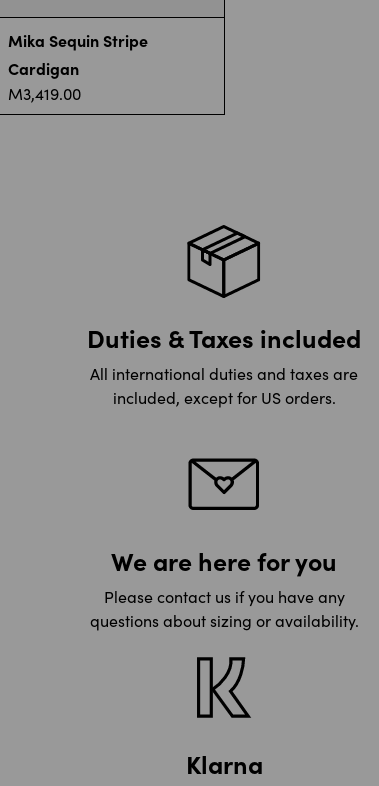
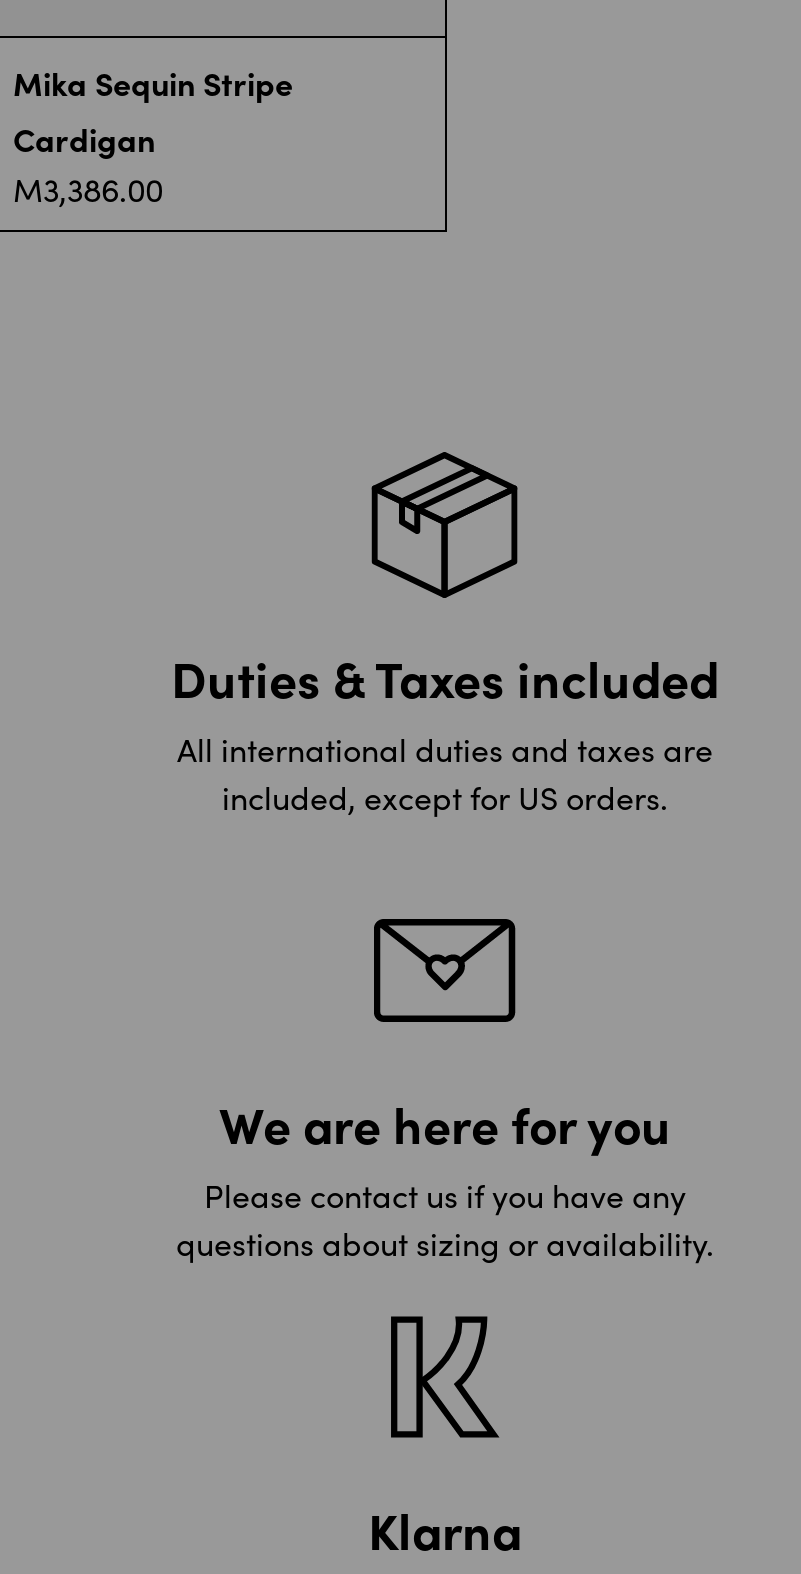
- M3,419.00
+ M3,386.00
